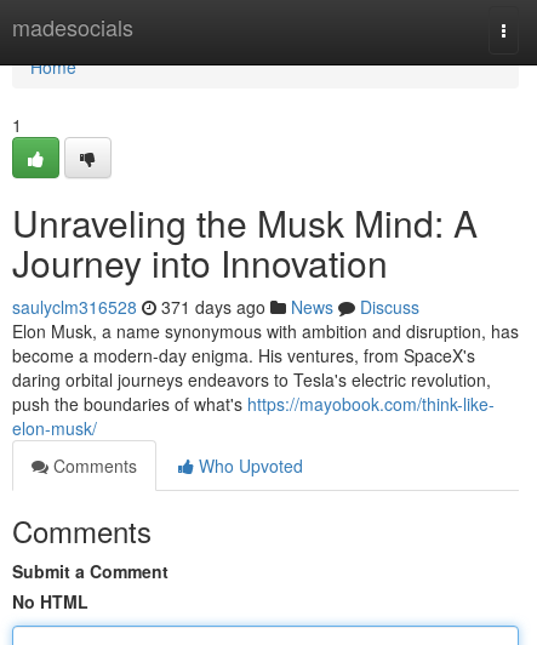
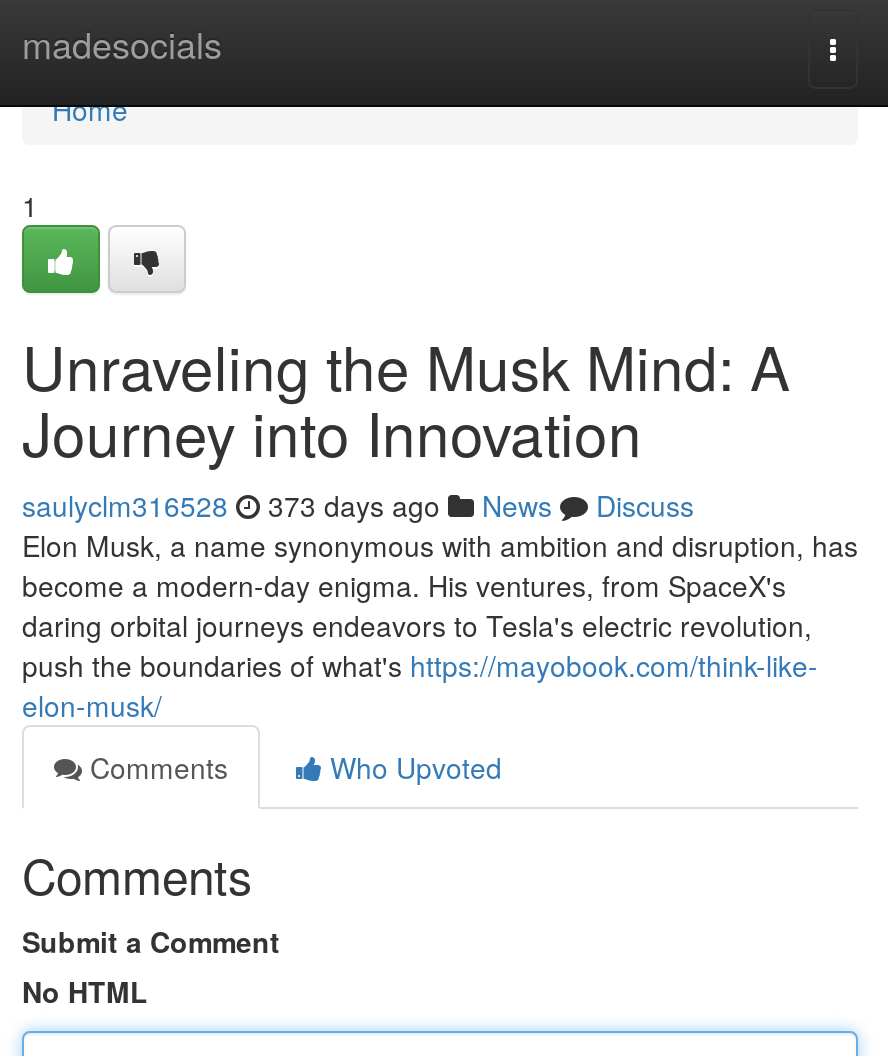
- saulyclm316528 371 days ago News Discuss
+ saulyclm316528 373 days ago News Discuss
